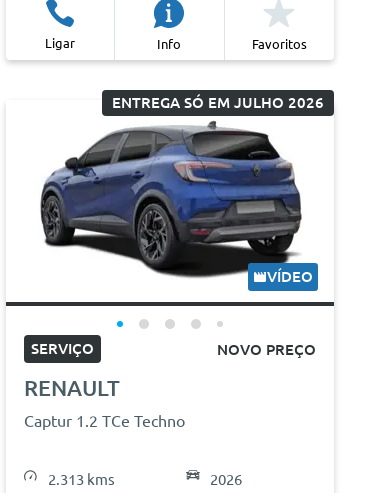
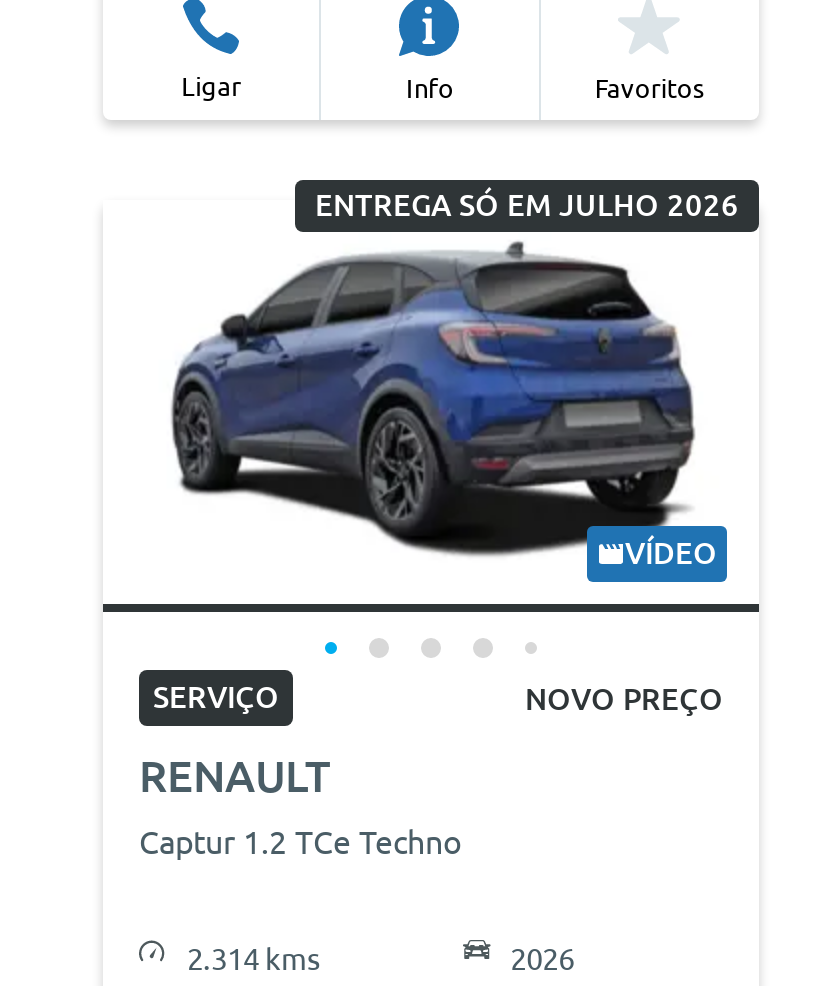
- 2.313 kms
+ 2.314 kms
